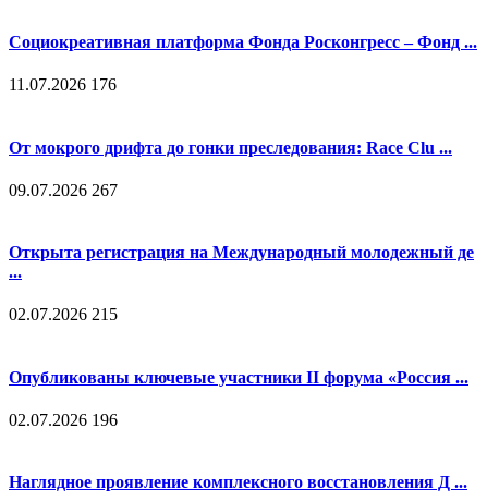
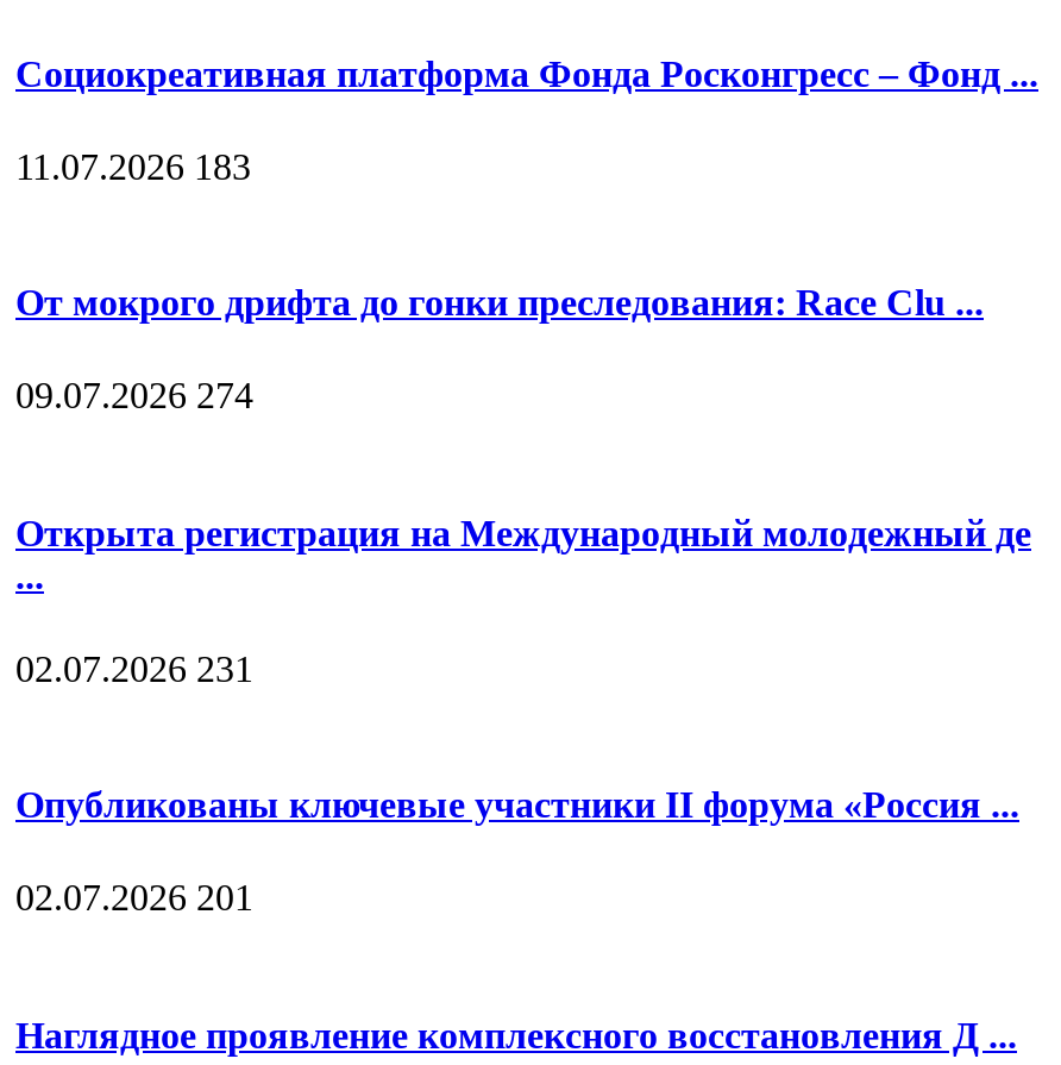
- 11.07.2026 176
+ 11.07.2026 183

- 09.07.2026 267
+ 09.07.2026 274

- 02.07.2026 215
+ 02.07.2026 231

- 02.07.2026 196
+ 02.07.2026 201
